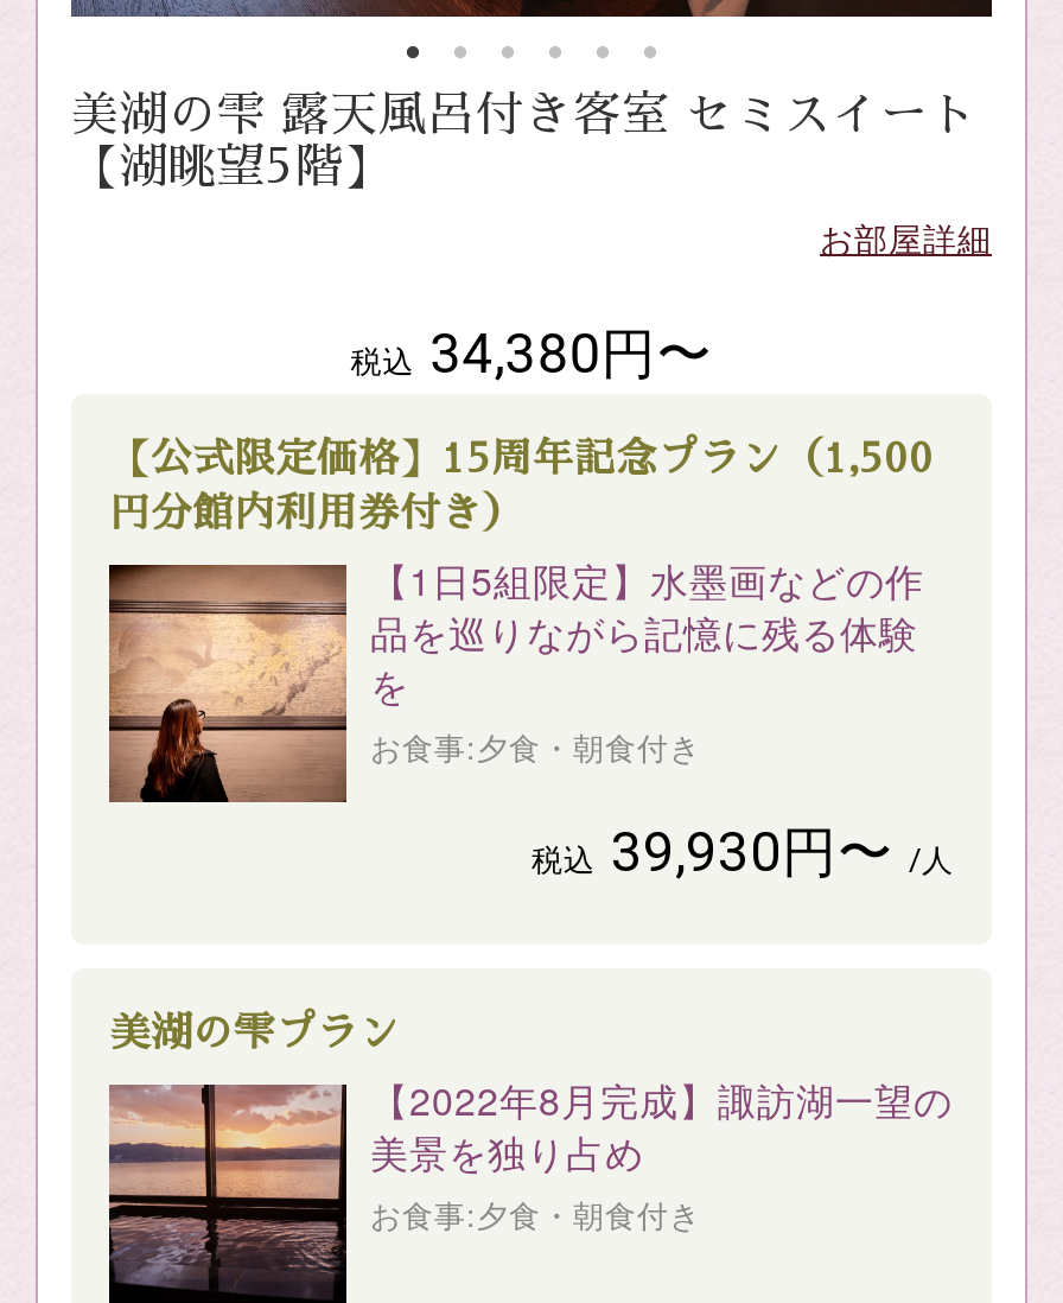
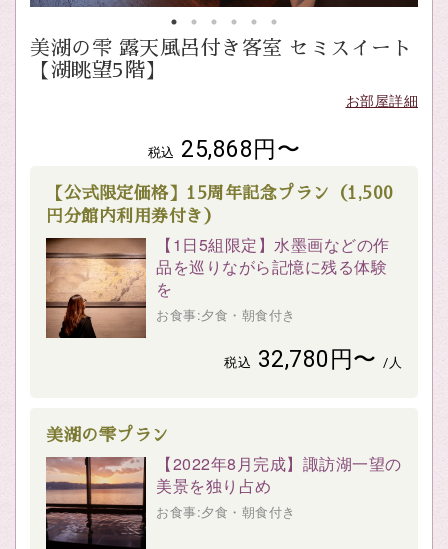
- 税込34,380円〜
+ 税込25,868円〜

- 税込39,930円〜/人
+ 税込32,780円〜/人
